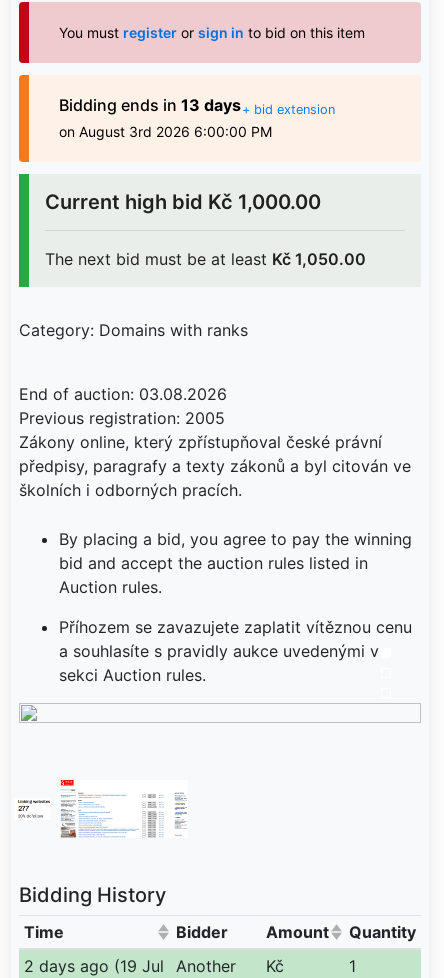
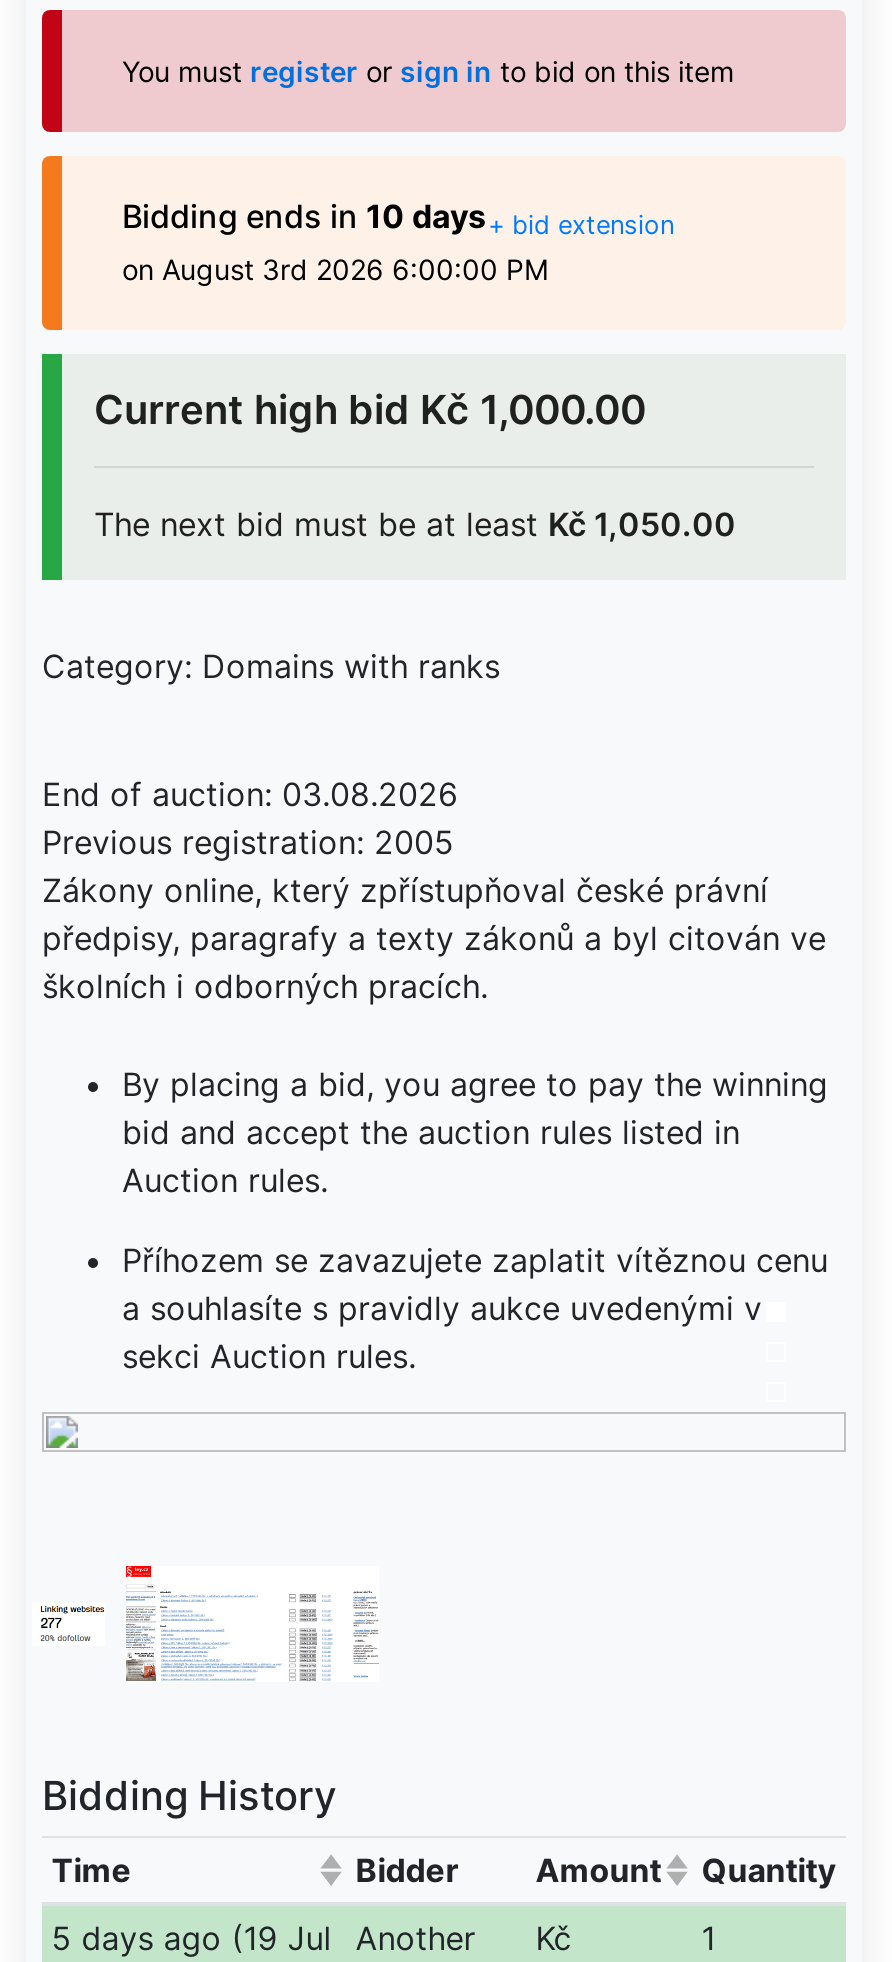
- Bidding ends in 13 days+ bid extension
+ Bidding ends in 10 days+ bid extension

- 2 days ago (19 Jul Another Kč
+ 5 days ago (19 Jul Another Kč
